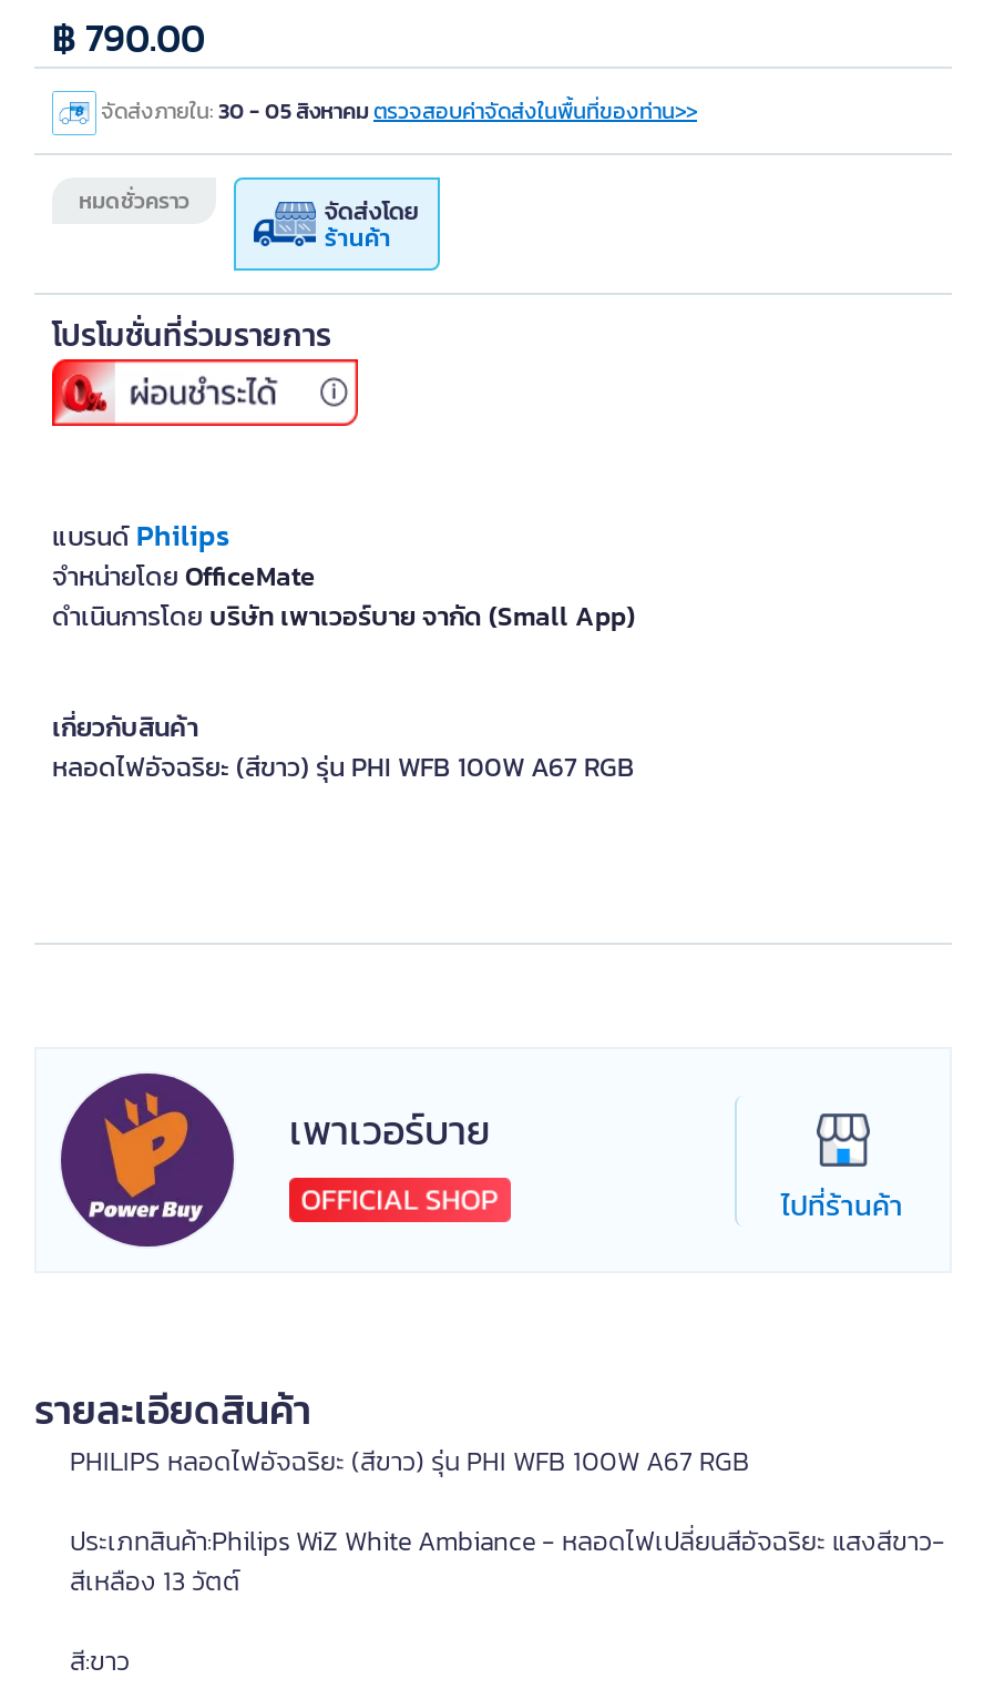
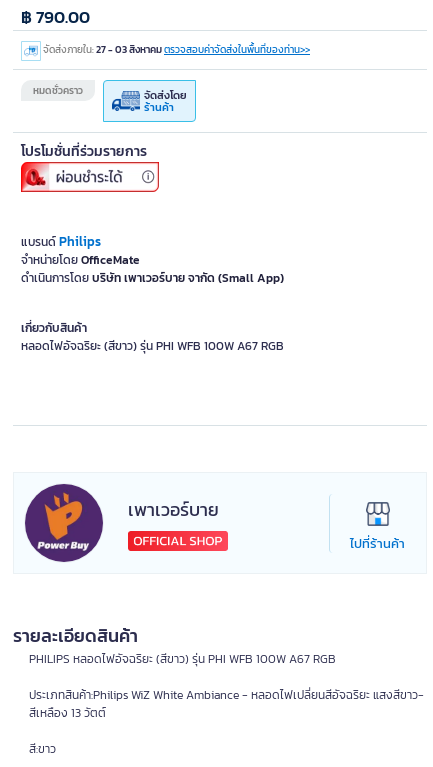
- จัดส่งภายใน: 30 - 05 สิงหาคมตรวจสอบค่าจัดส่งในพื้นที่ของท่าน>>
+ จัดส่งภายใน: 27 - 03 สิงหาคมตรวจสอบค่าจัดส่งในพื้นที่ของท่าน>>
